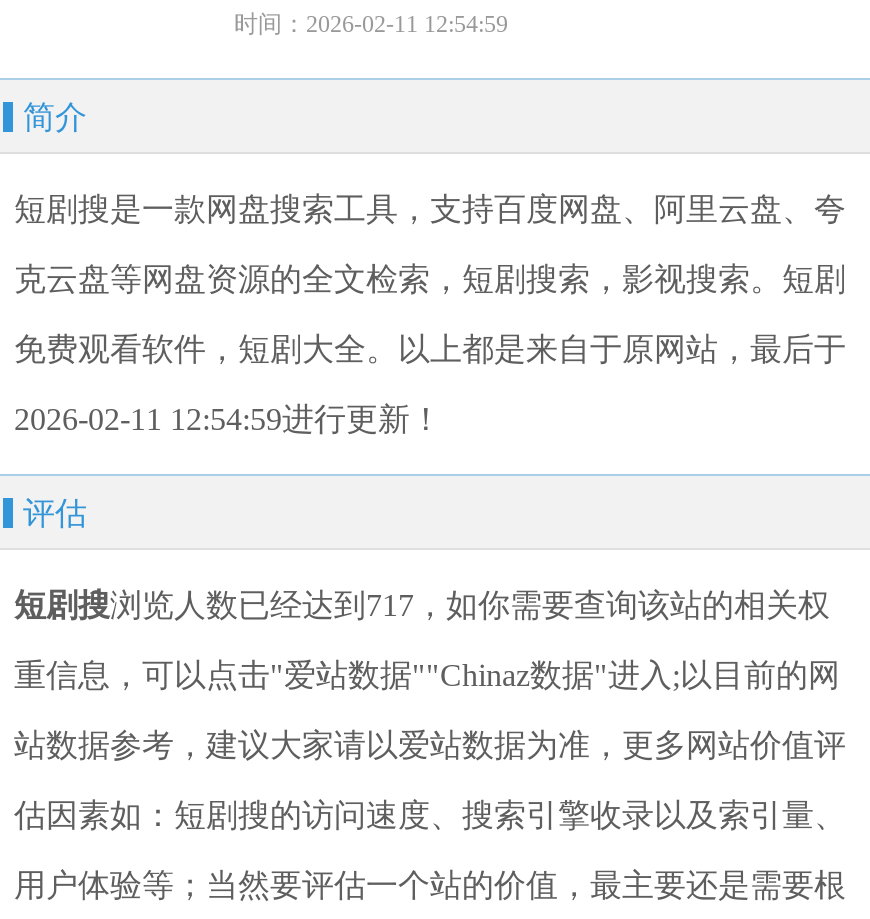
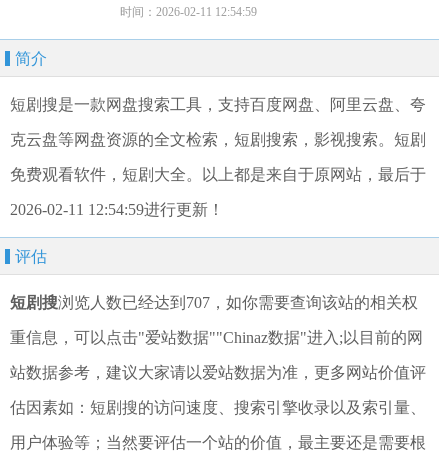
- 短剧搜浏览人数已经达到717，如你需要查询该站的相关权
+ 短剧搜浏览人数已经达到707，如你需要查询该站的相关权
